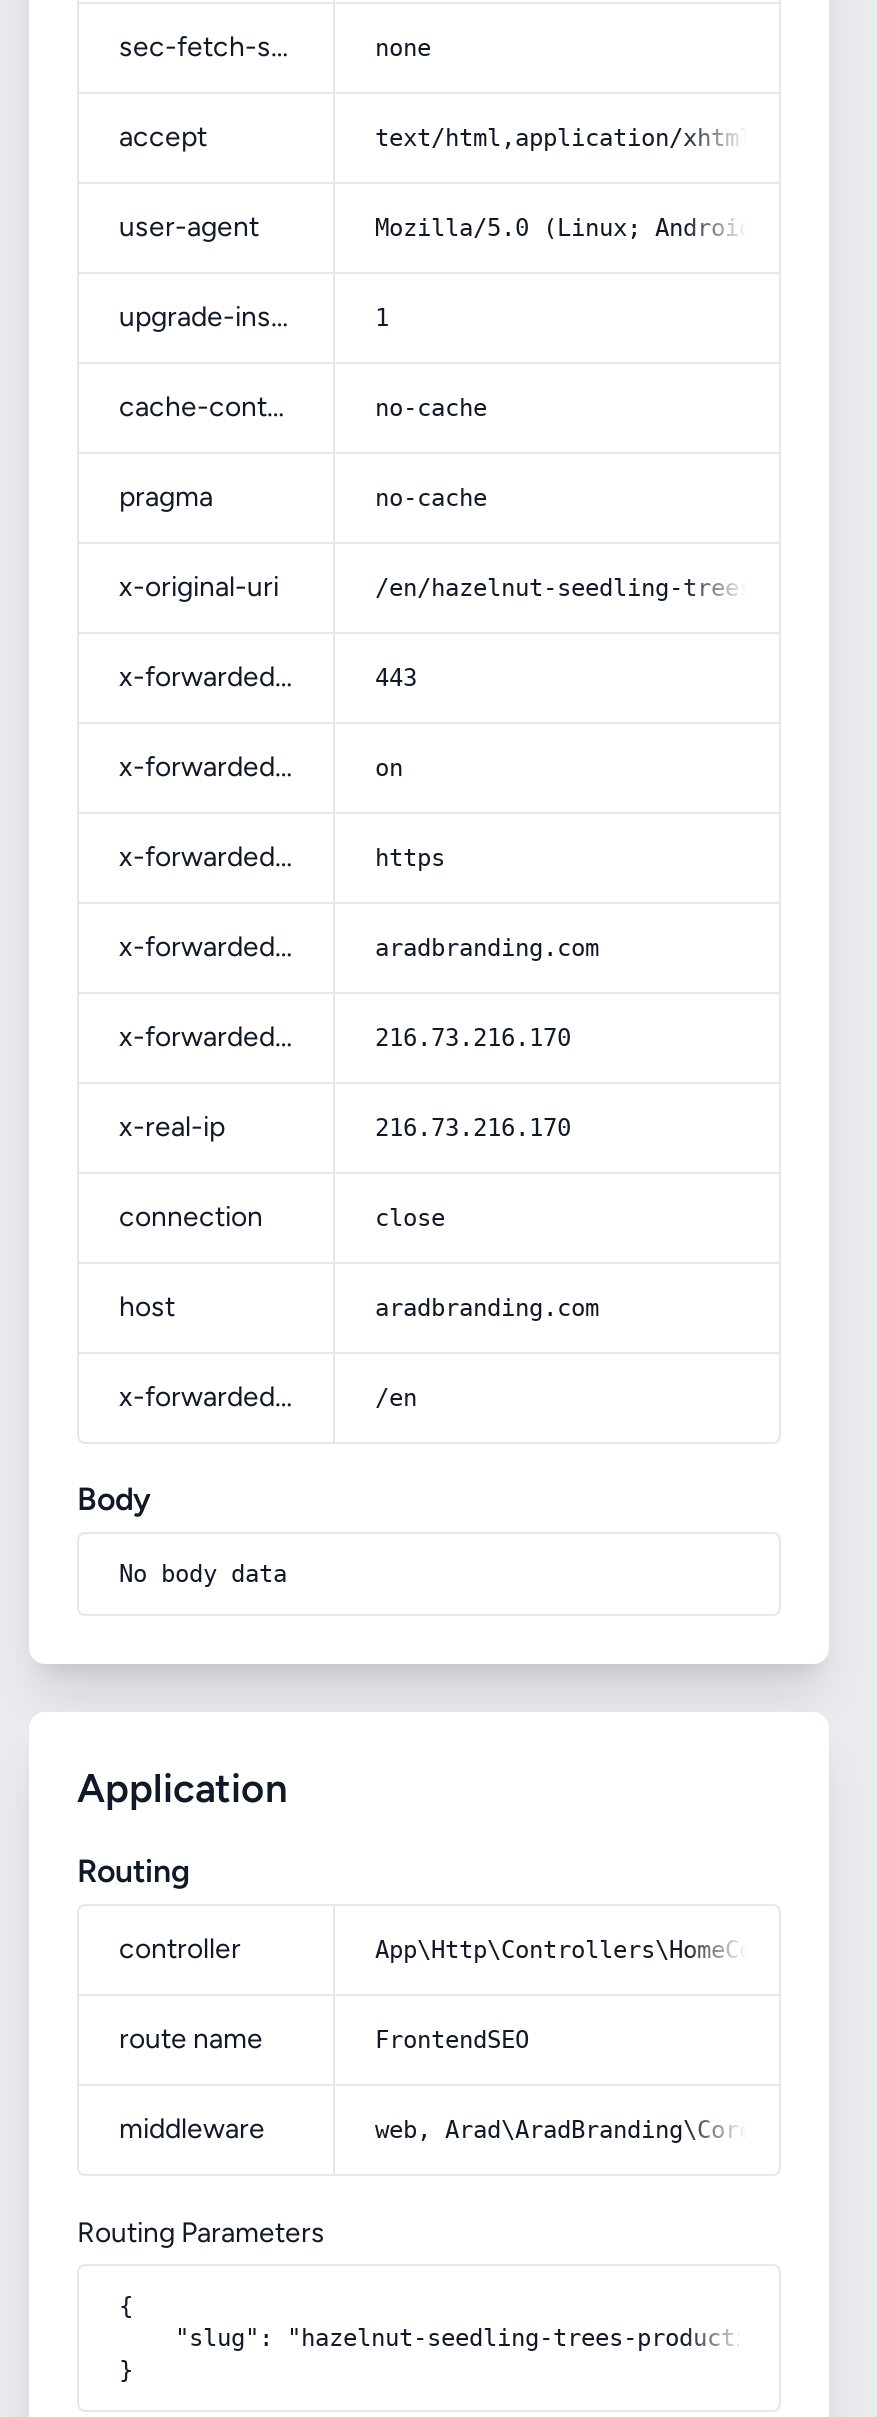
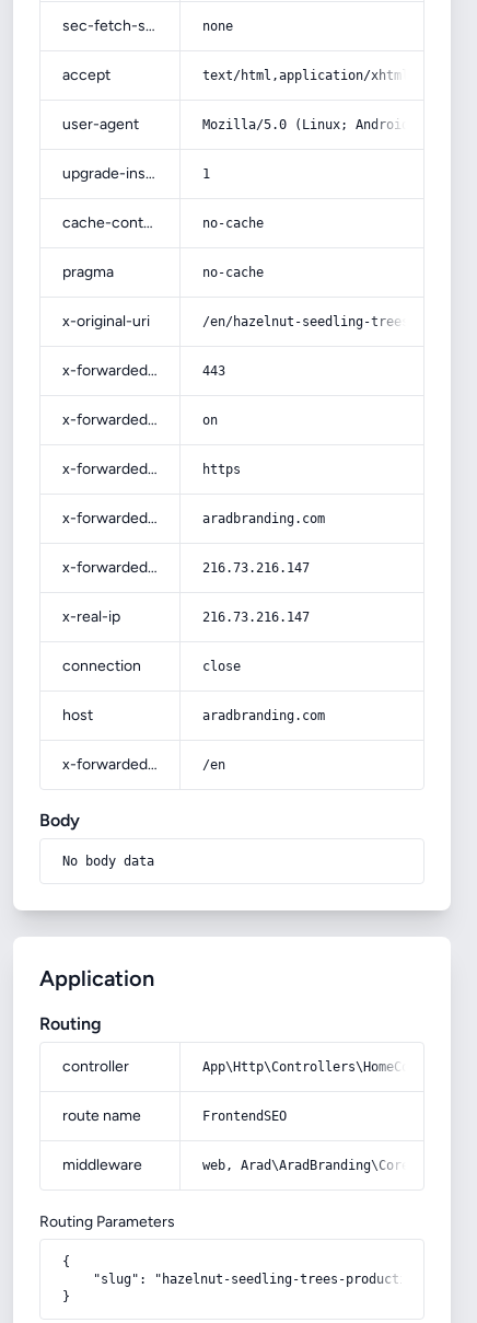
- 216.73.216.170
+ 216.73.216.147

- 216.73.216.170
+ 216.73.216.147
